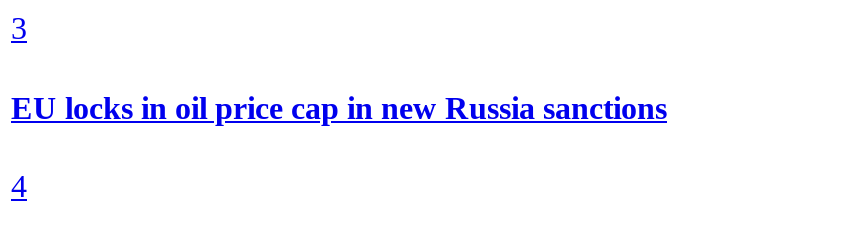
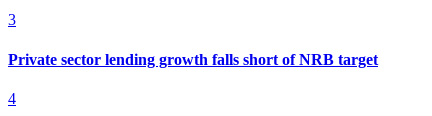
- EU locks in oil price cap in new Russia sanctions
+ Private sector lending growth falls short of NRB target
